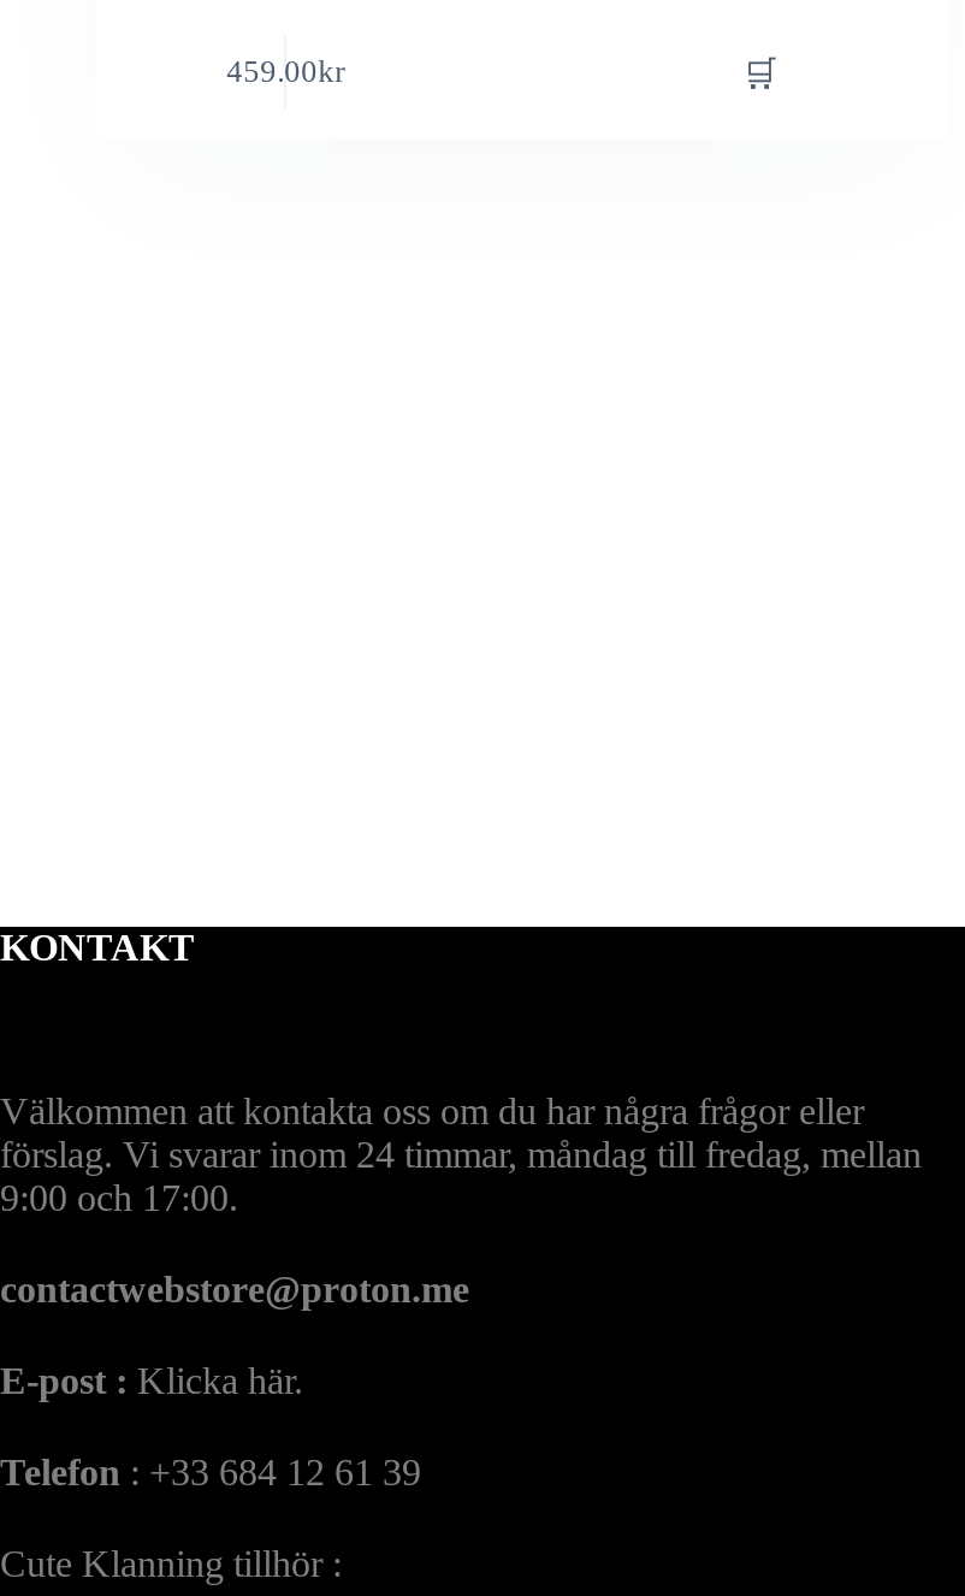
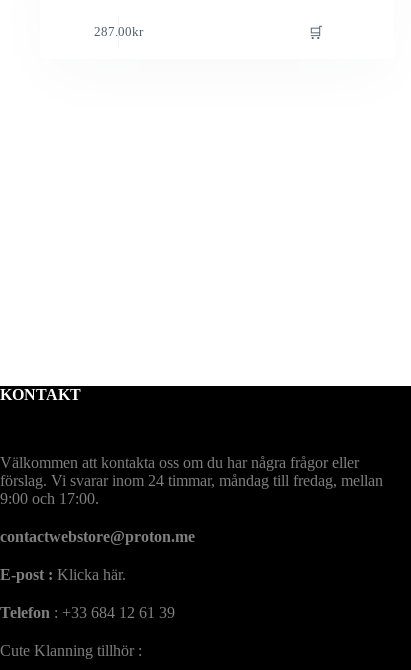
- 459.00kr
+ 287.00kr
